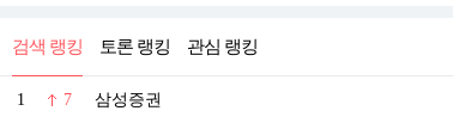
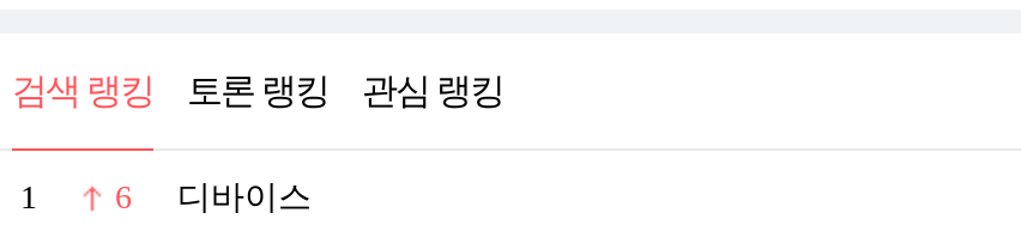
- 7
- 삼성증권
+ 6
+ 디바이스
